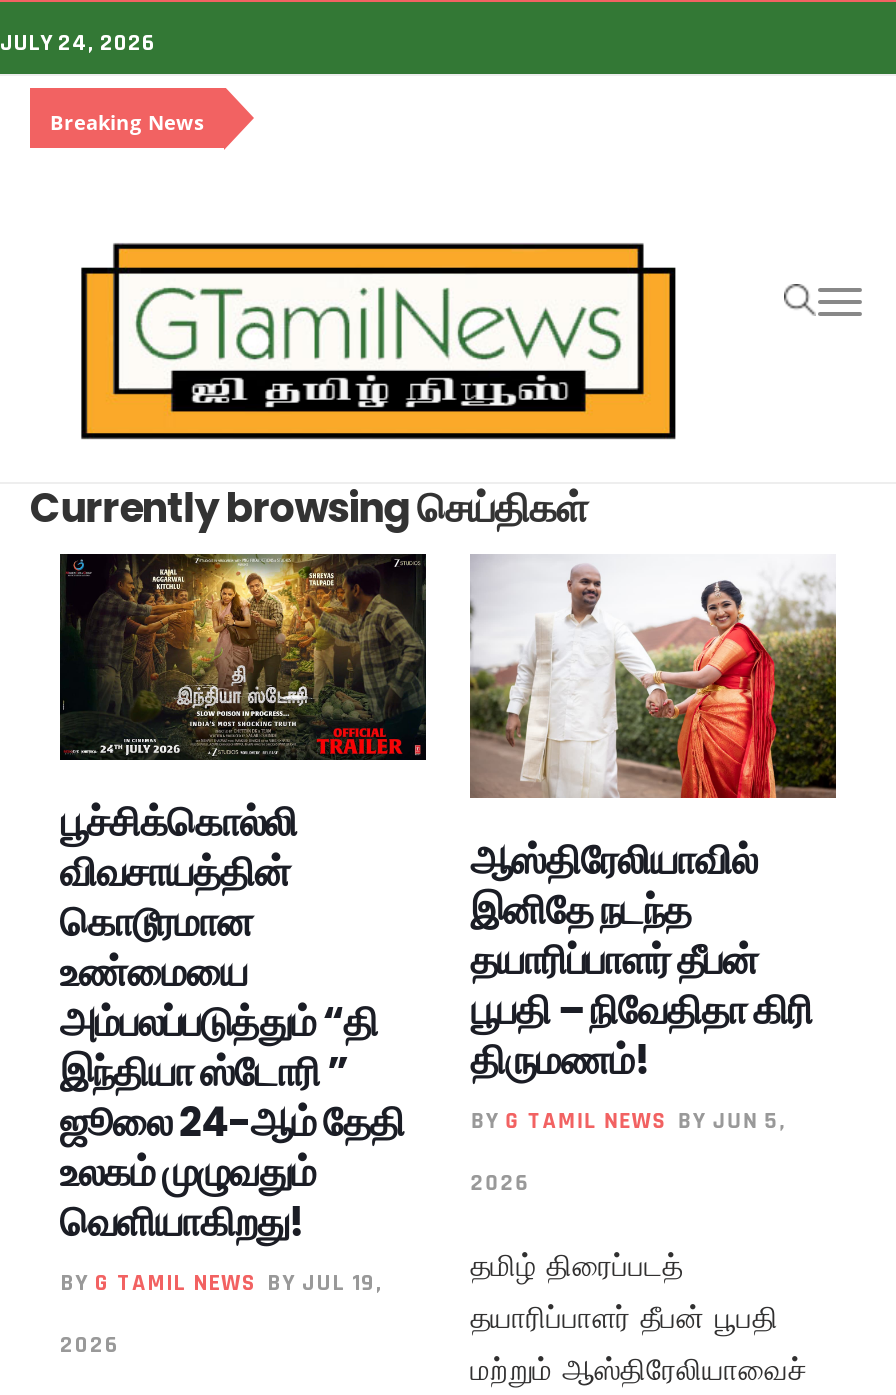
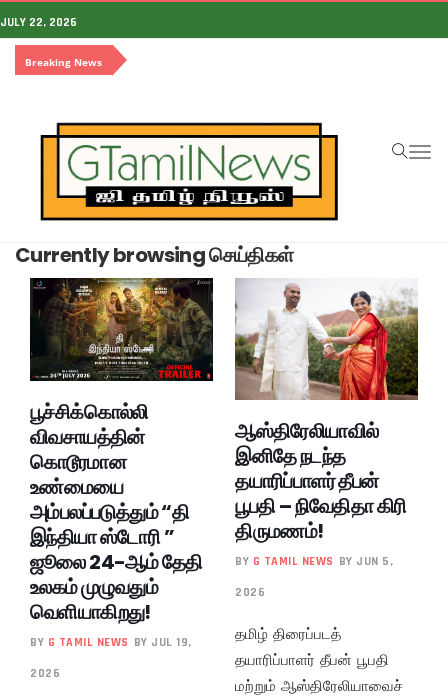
- JULY 24, 2026
+ JULY 22, 2026
